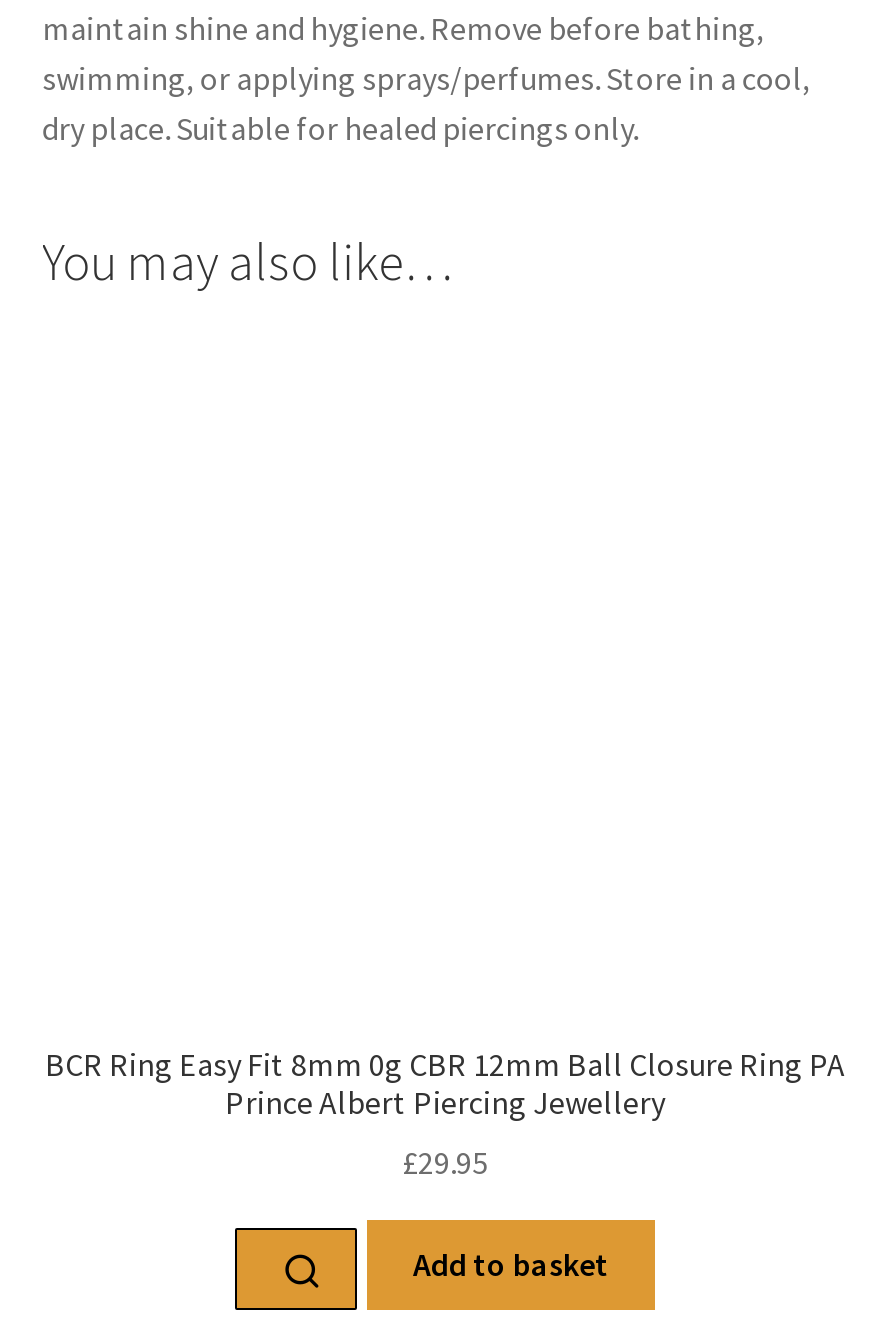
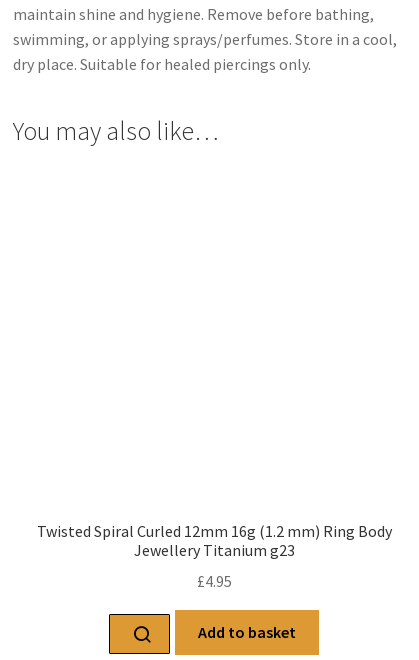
- BCR Ring Easy Fit 8mm 0g CBR 12mm Ball Closure Ring PA
- Prince Albert Piercing Jewellery
+ Twisted Spiral Curled 12mm 16g (1.2 mm) Ring Body
+ Jewellery Titanium g23

- £29.95
+ £4.95
